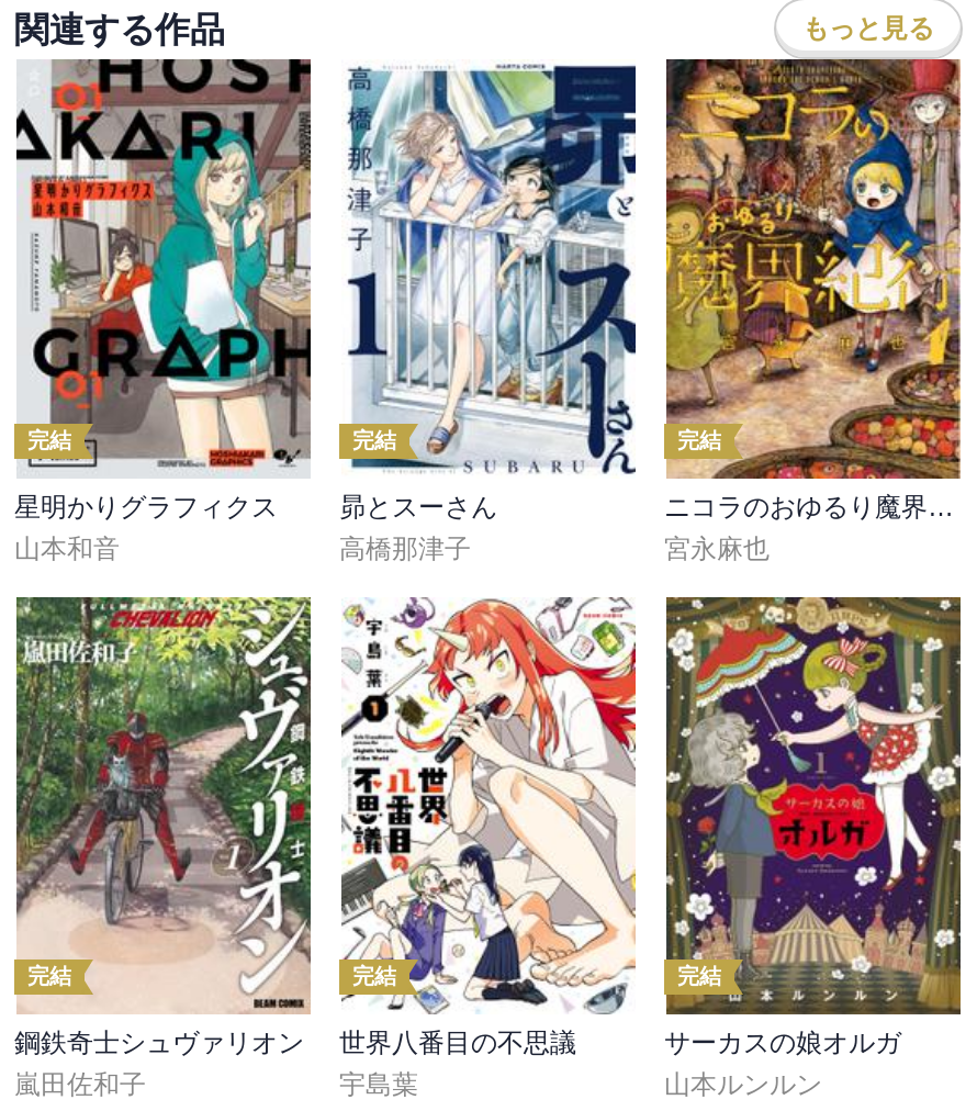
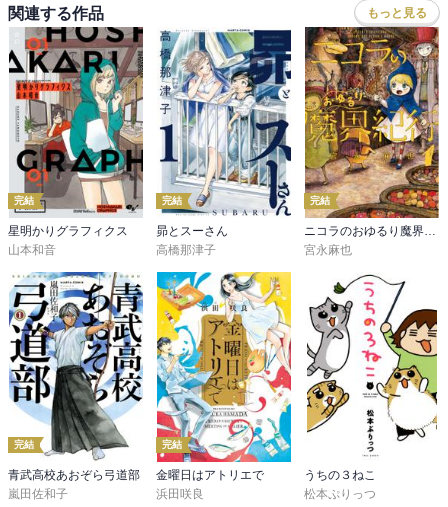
- [image]
- 鋼鉄奇士シュヴァリオン
+ [image]
+ 青武高校あおぞら弓道部

- [image]
- 世界八番目の不思議
- 宇島葉
+ [image]
+ 金曜日はアトリエで
+ 浜田咲良

- [image]
- 完結
- サーカスの娘オルガ
- 山本ルンルン
+ [image]
+ うちの３ねこ
+ 松本ぷりっつ
